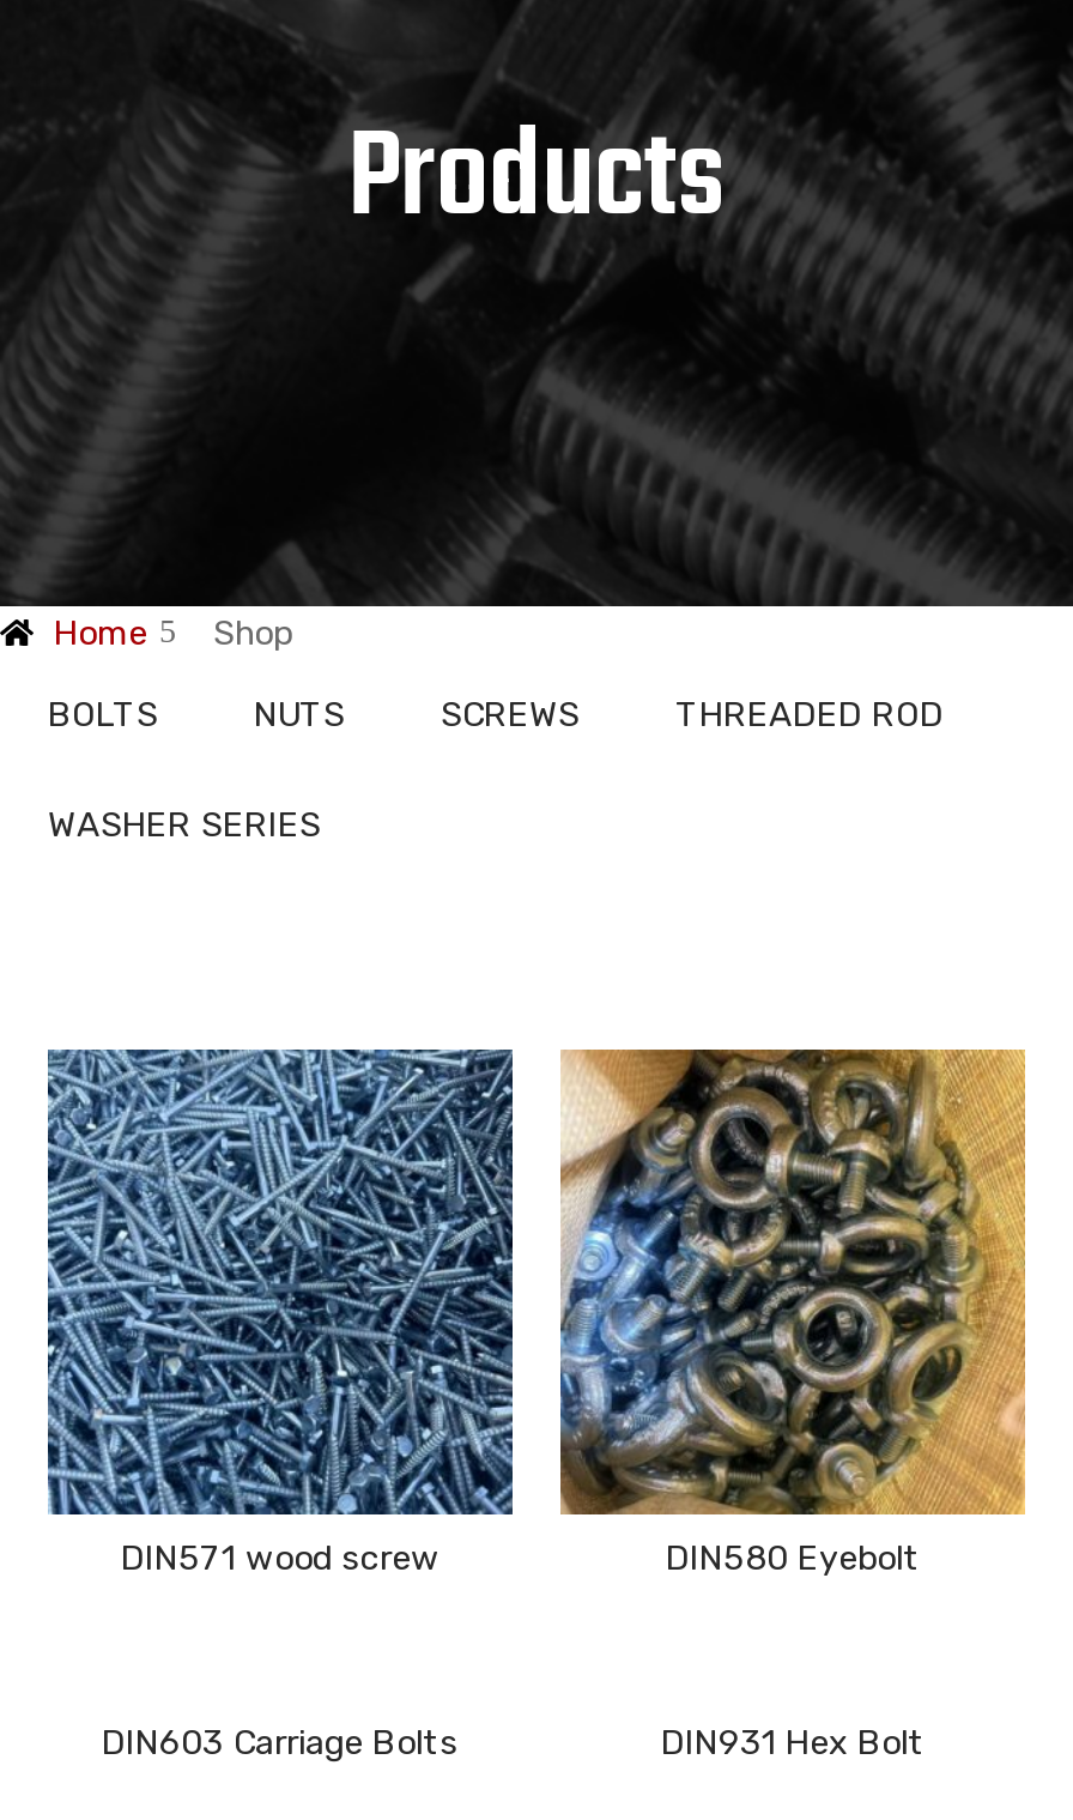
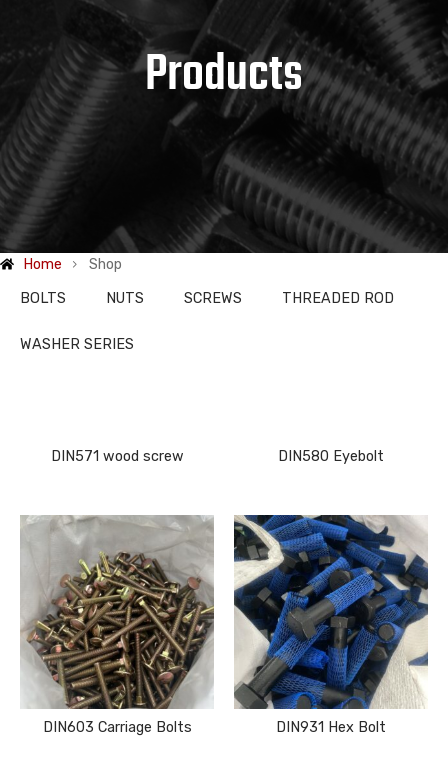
- [image]
+ [image]

- [image]
+ [image]

moved up: DIN571 wood screw | DIN580 Eyebolt
